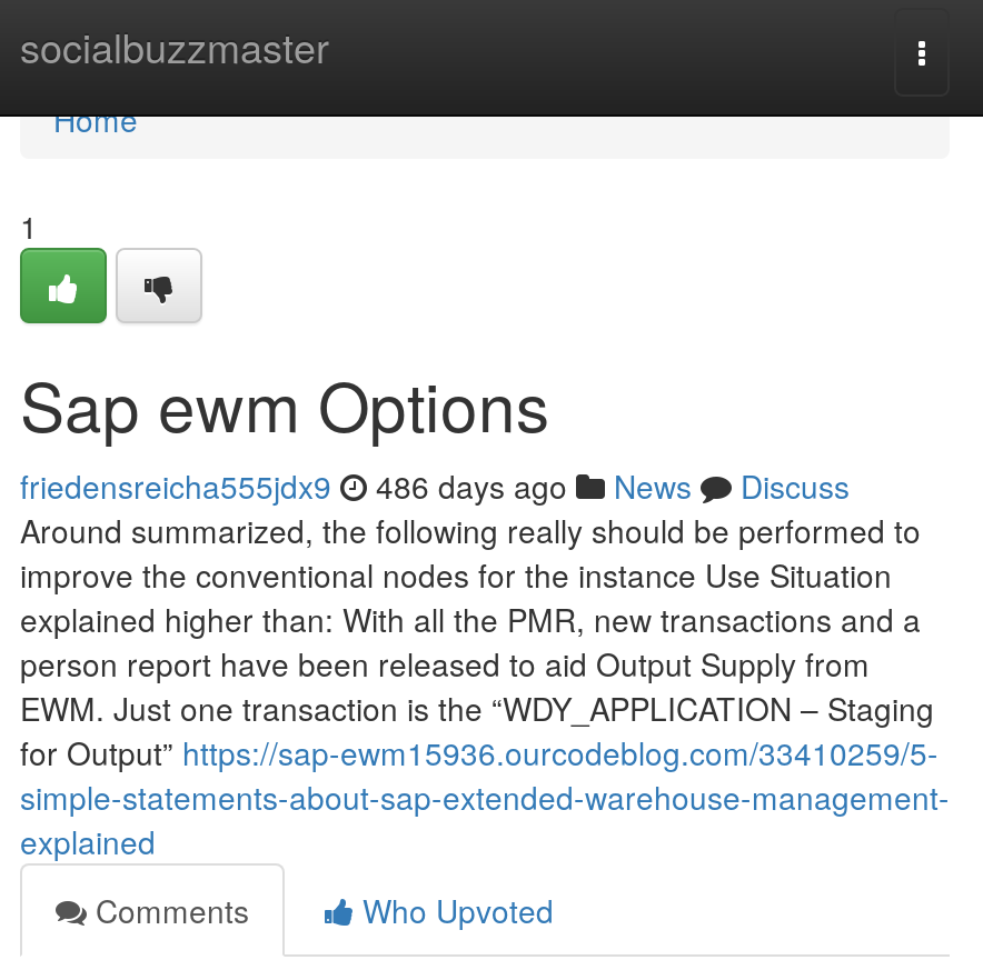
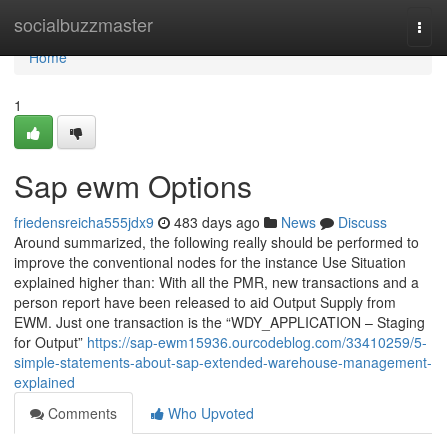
- friedensreicha555jdx9 486 days ago News Discuss
+ friedensreicha555jdx9 483 days ago News Discuss
